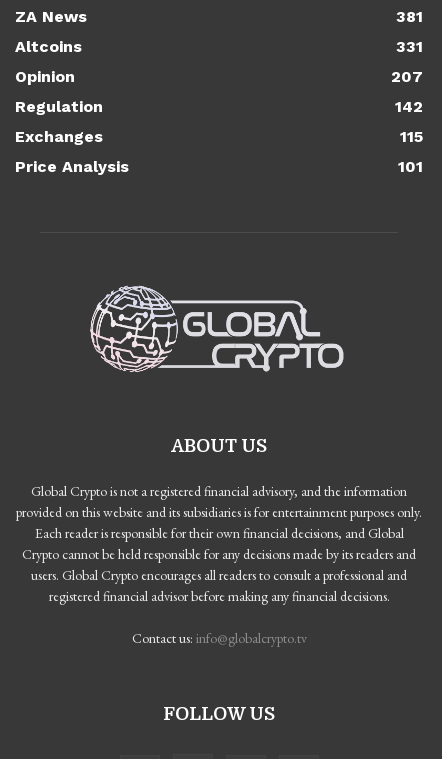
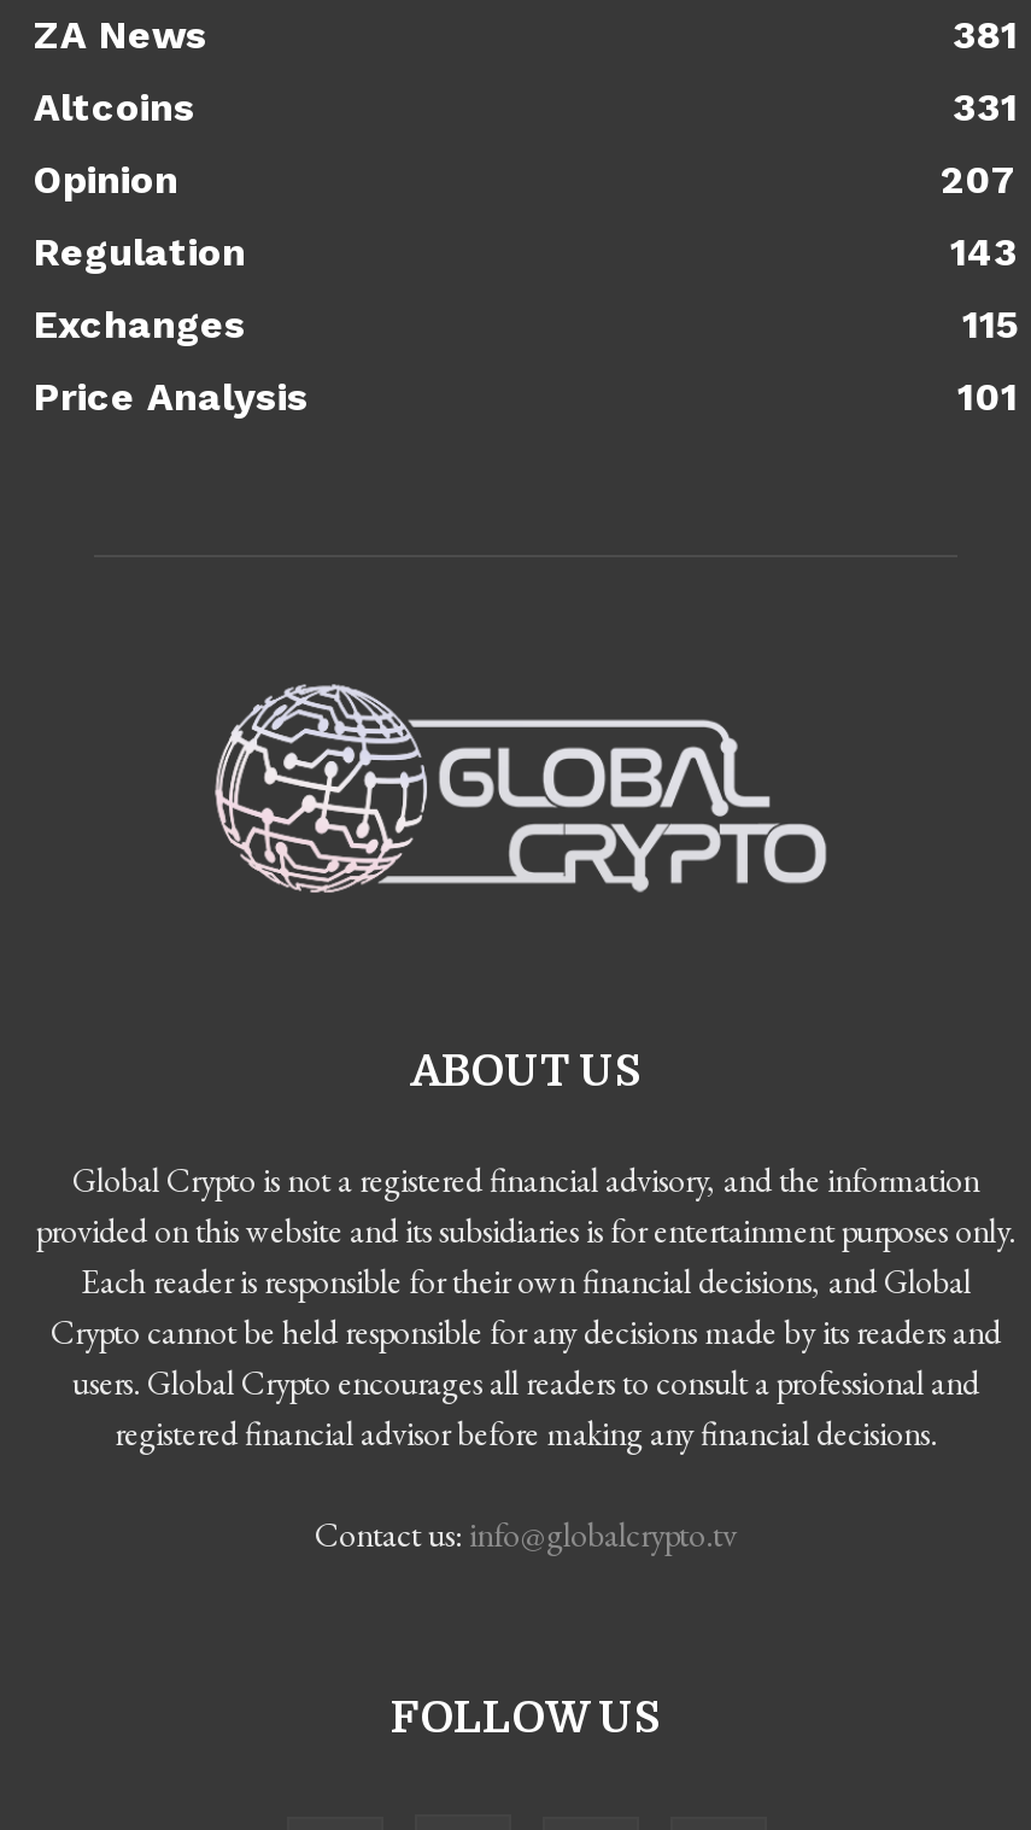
- 142
+ 143
